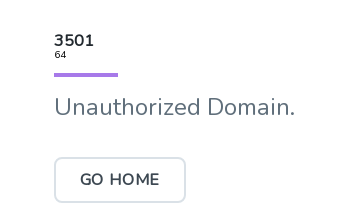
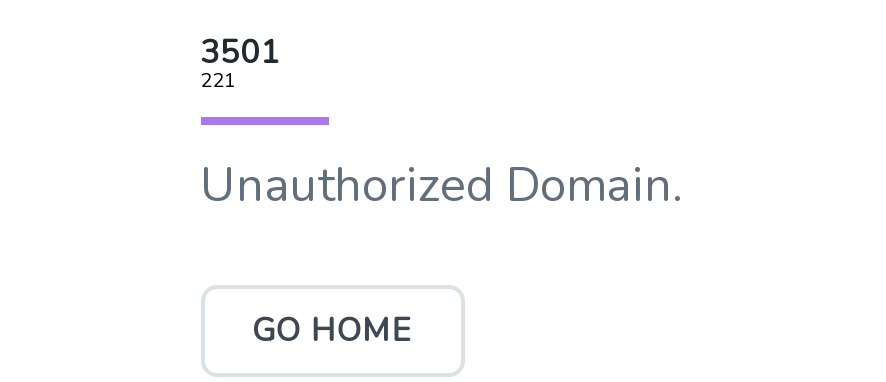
- 64
+ 221
